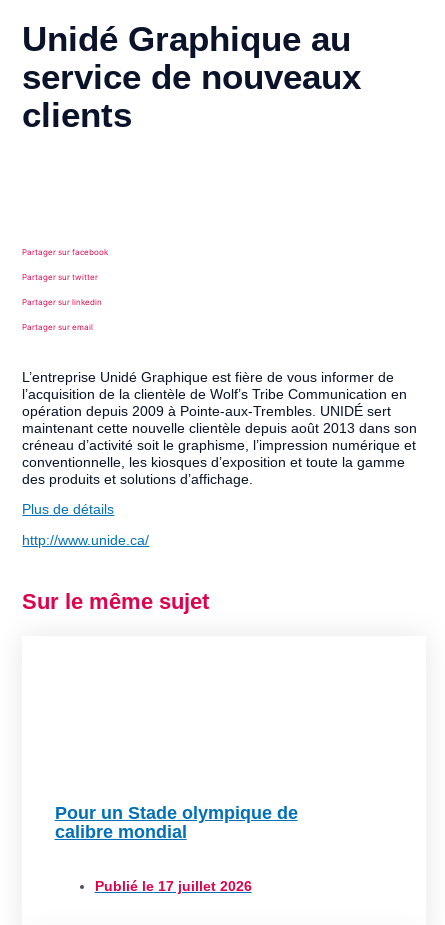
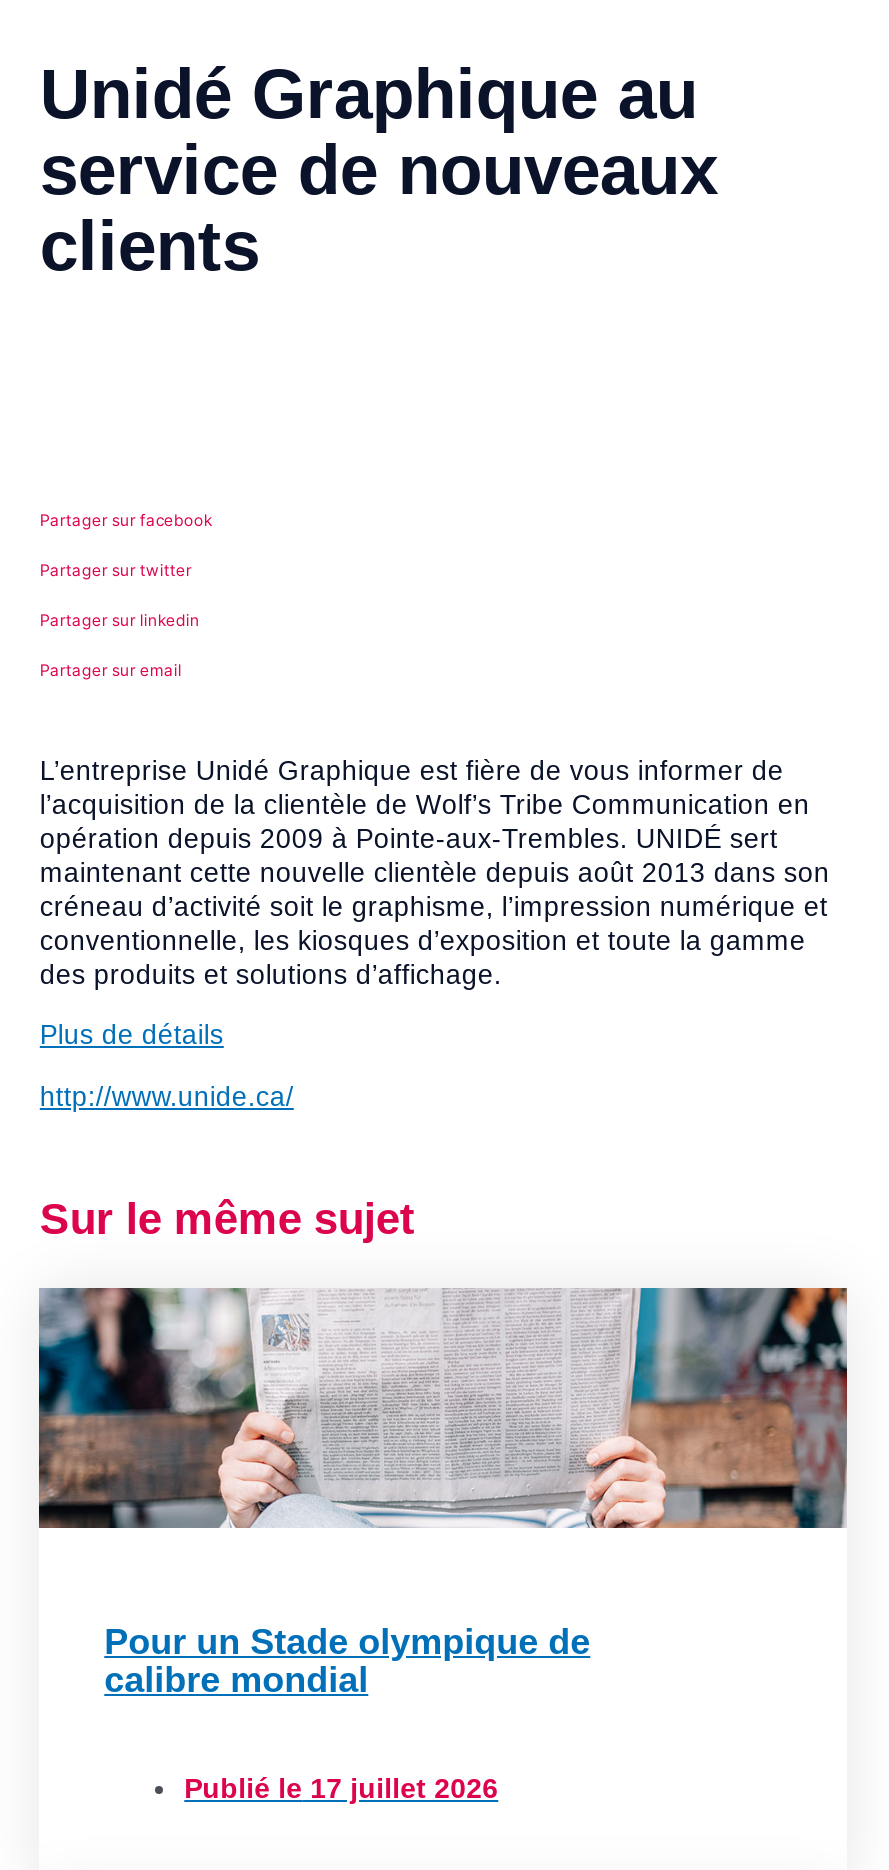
+ [image]
